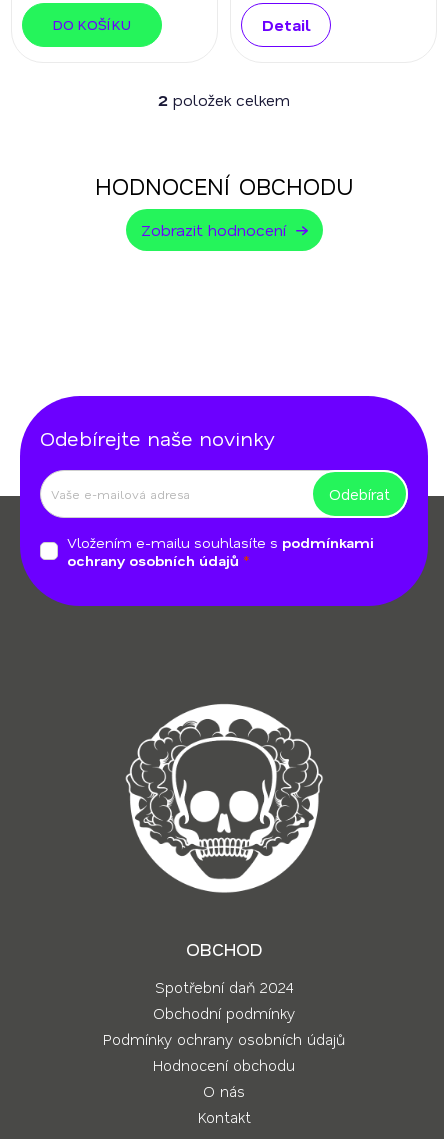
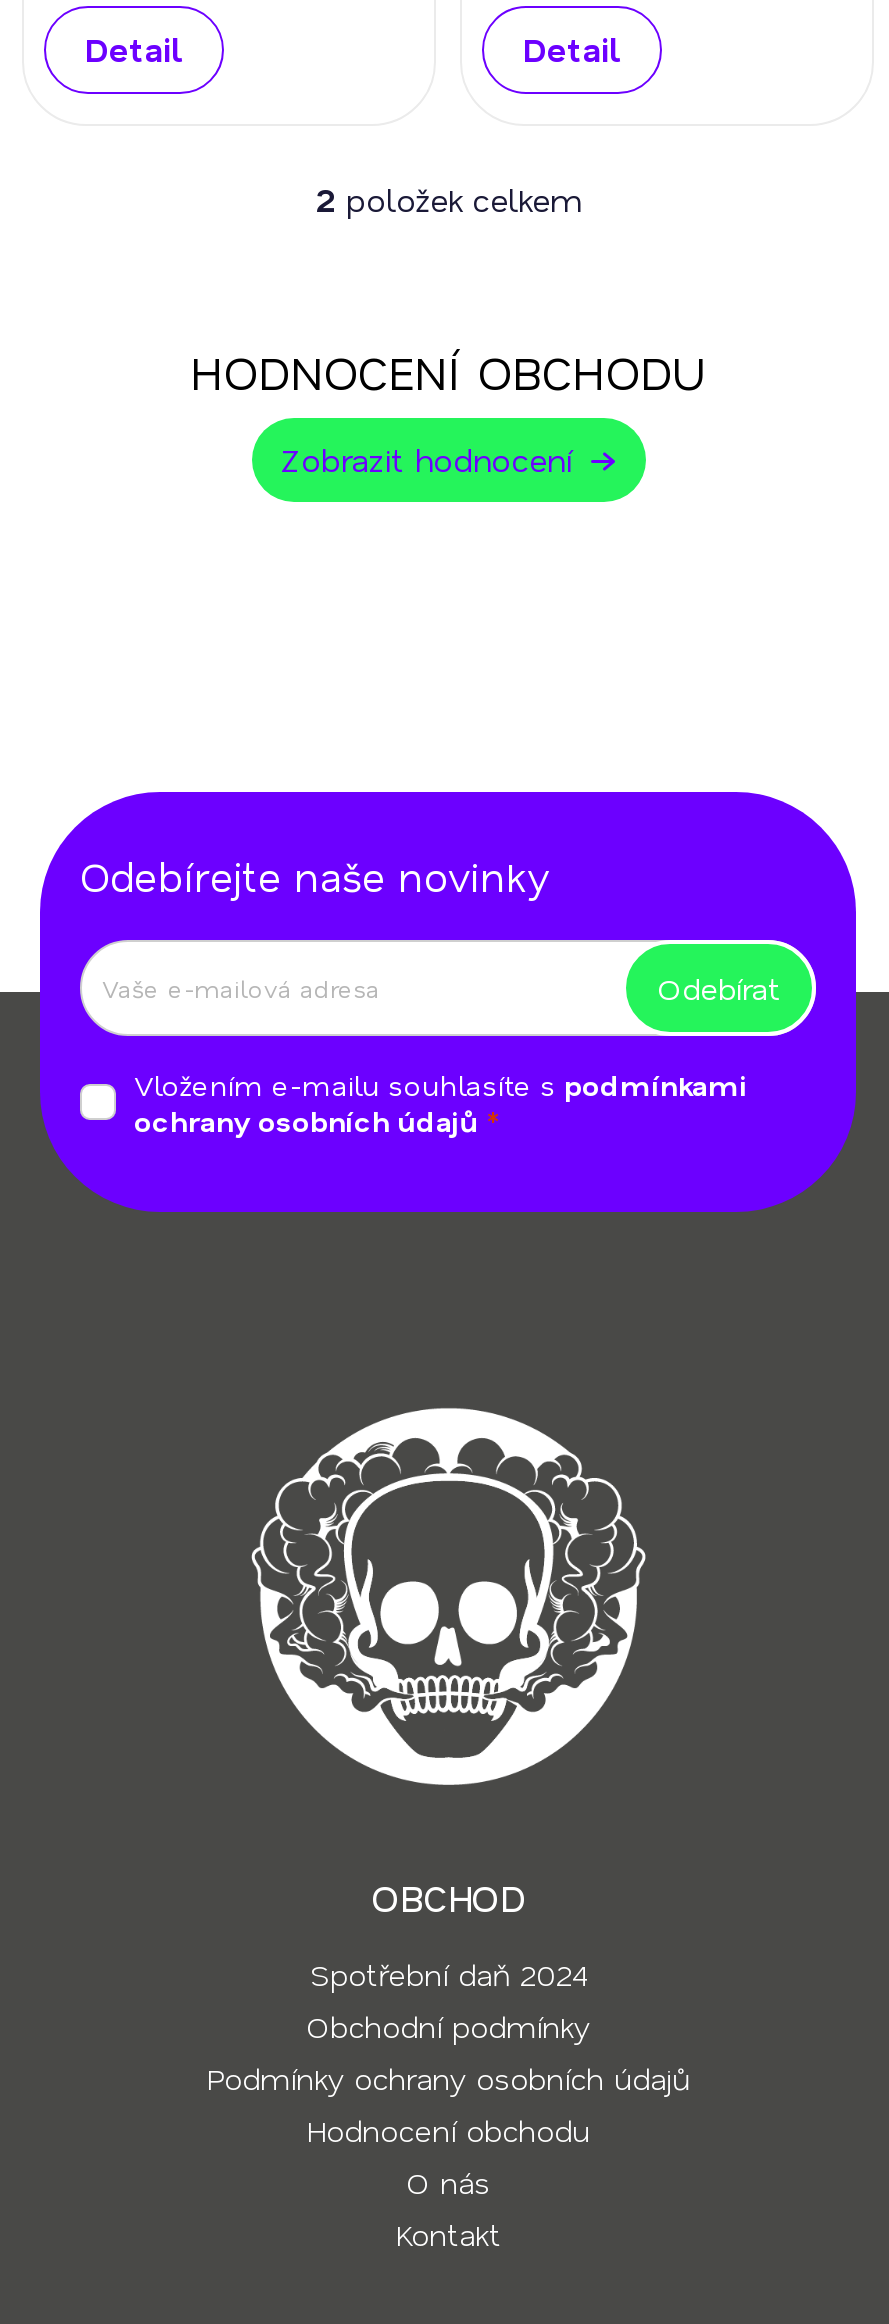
- DO KOŠÍKU
+ Detail
